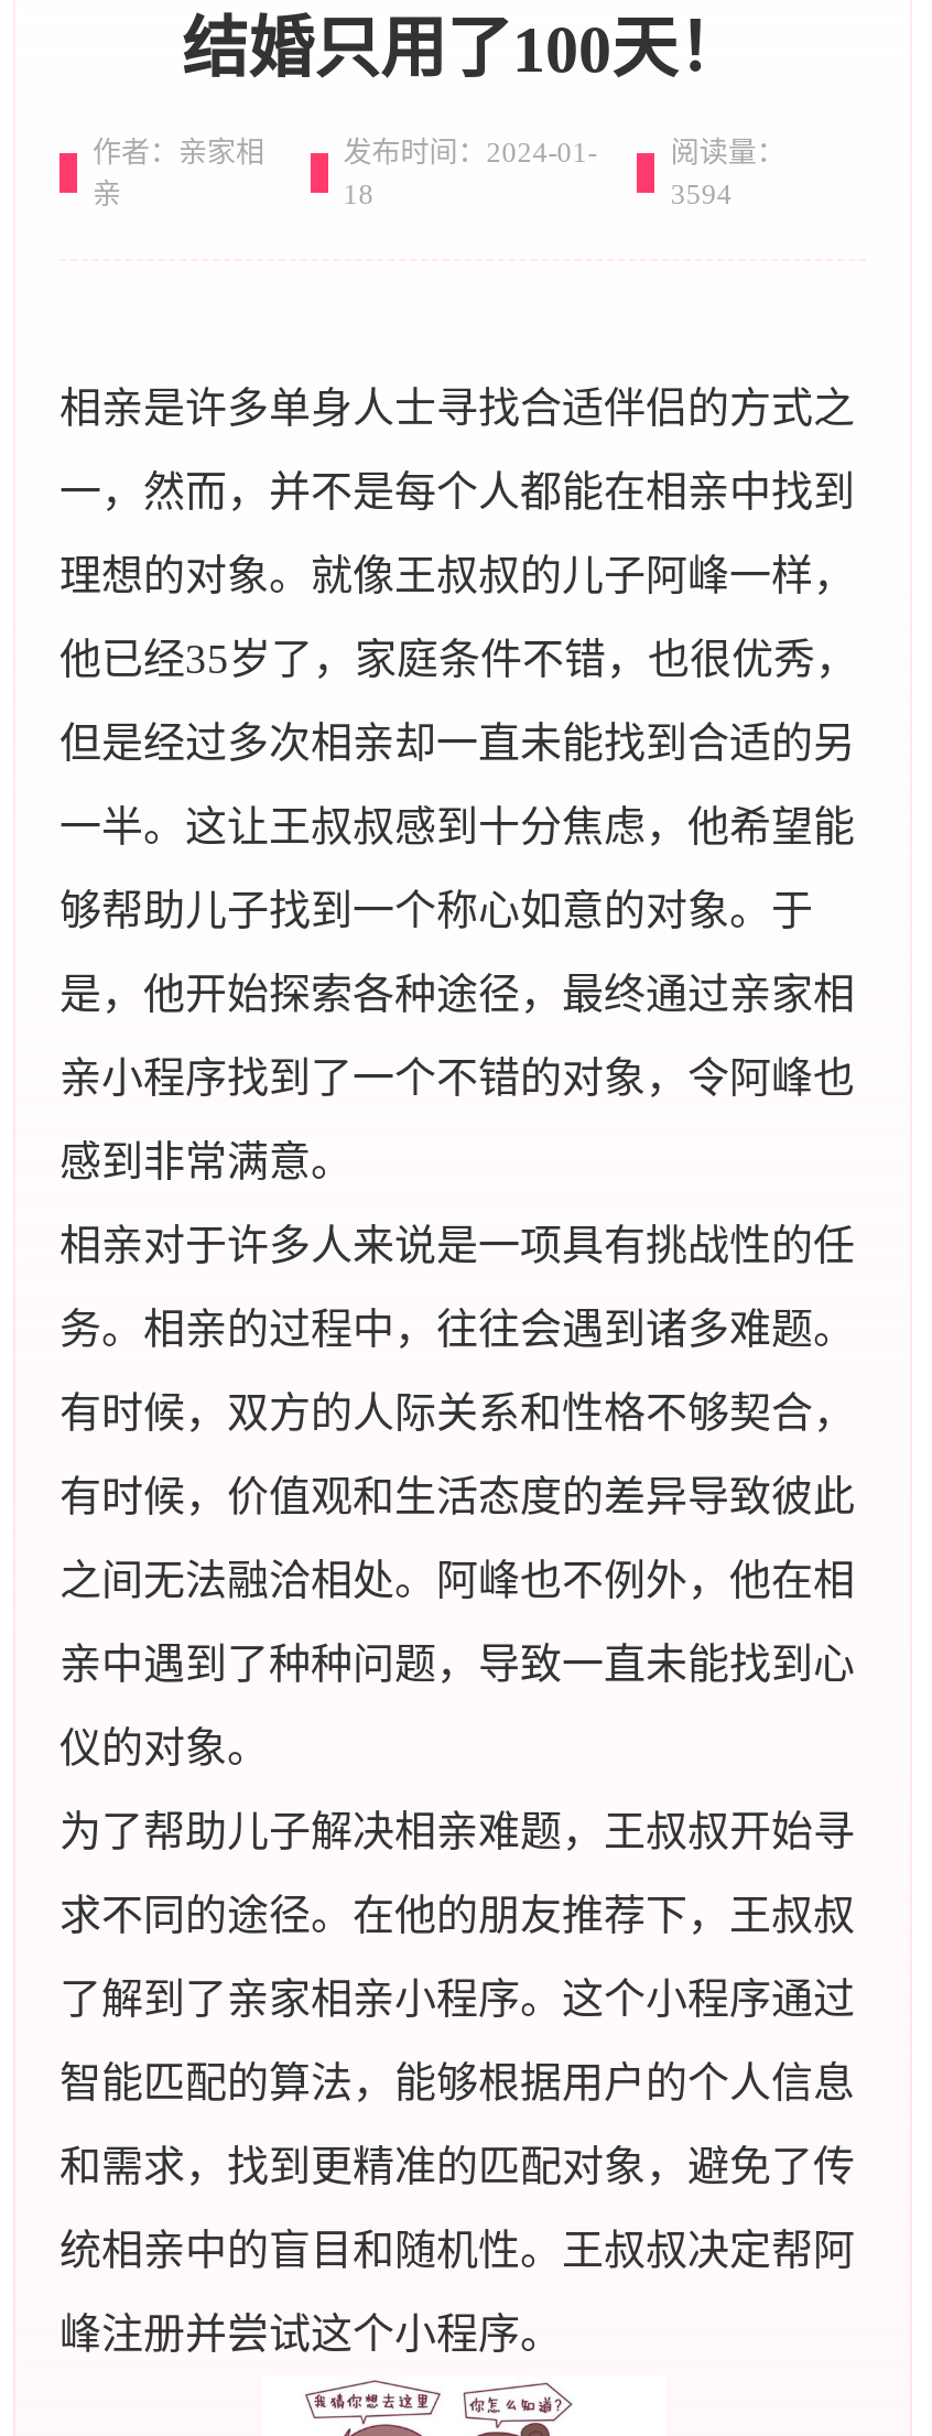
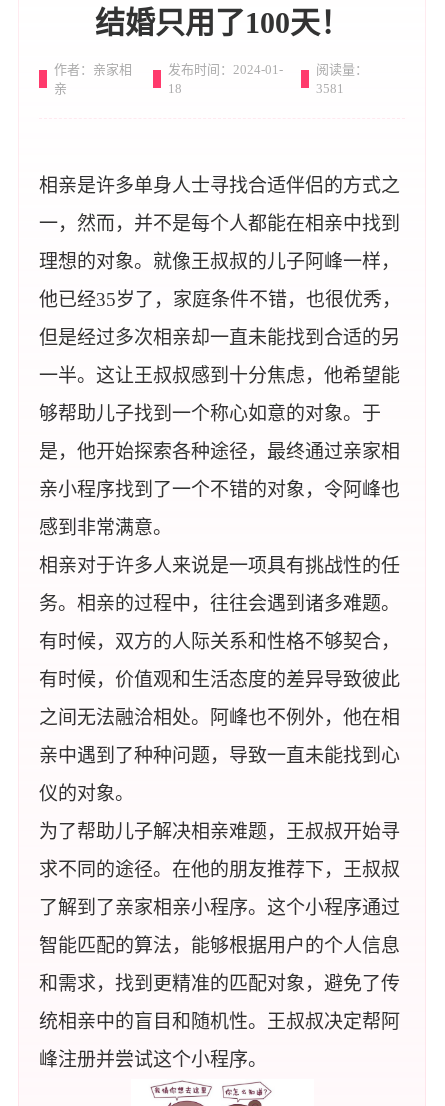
- 3594
+ 3581
